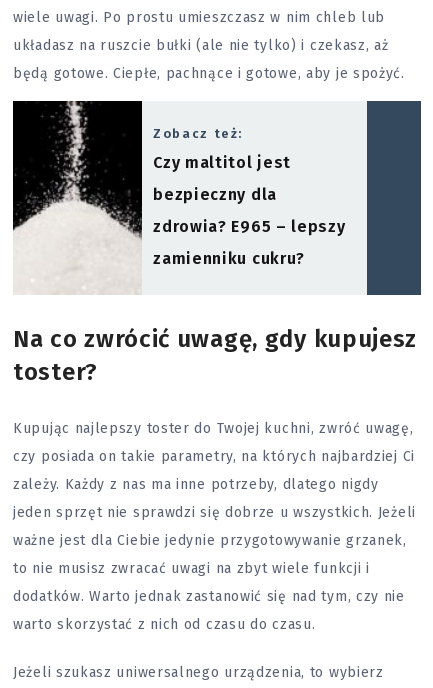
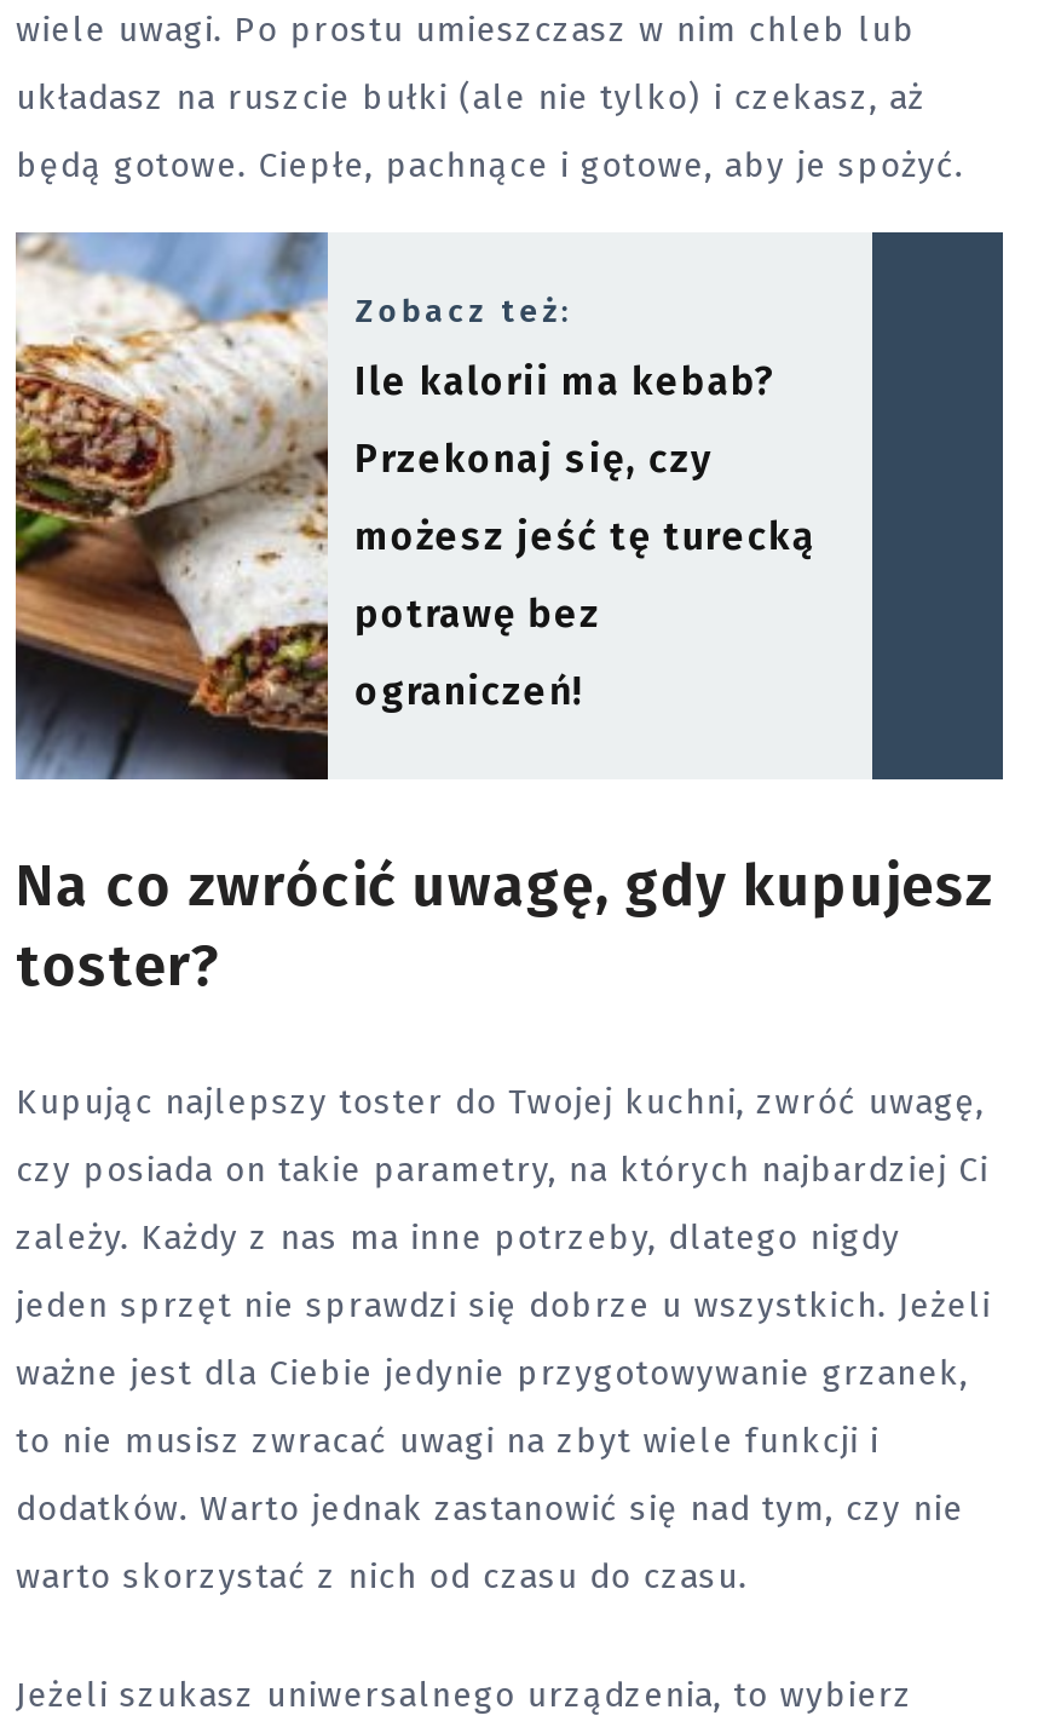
- [image]
- Czy maltitol jest
- bezpieczny dla
- zdrowia? E965 – lepszy
- zamienniku cukru?
+ [image]
+ Ile kalorii ma kebab?
+ Przekonaj się, czy
+ możesz jeść tę turecką
+ potrawę bez
+ ograniczeń!
